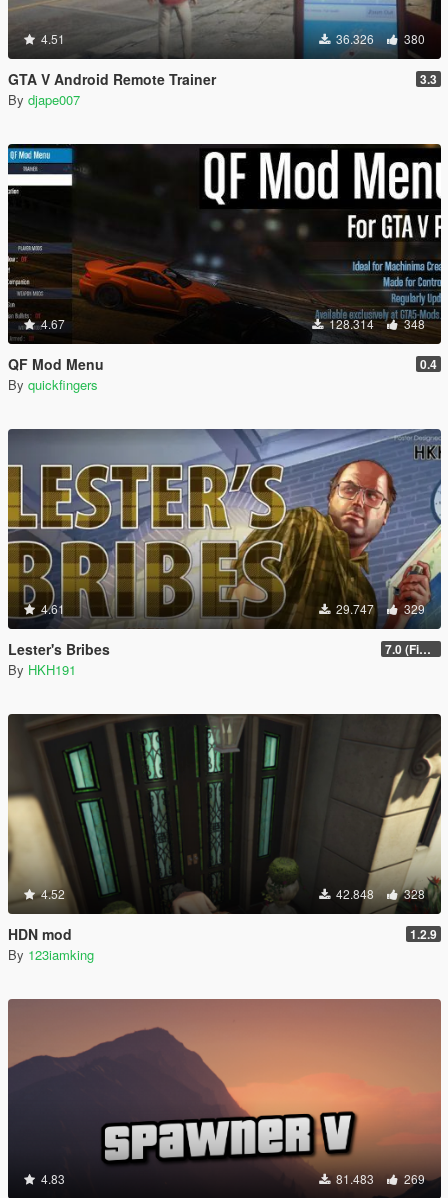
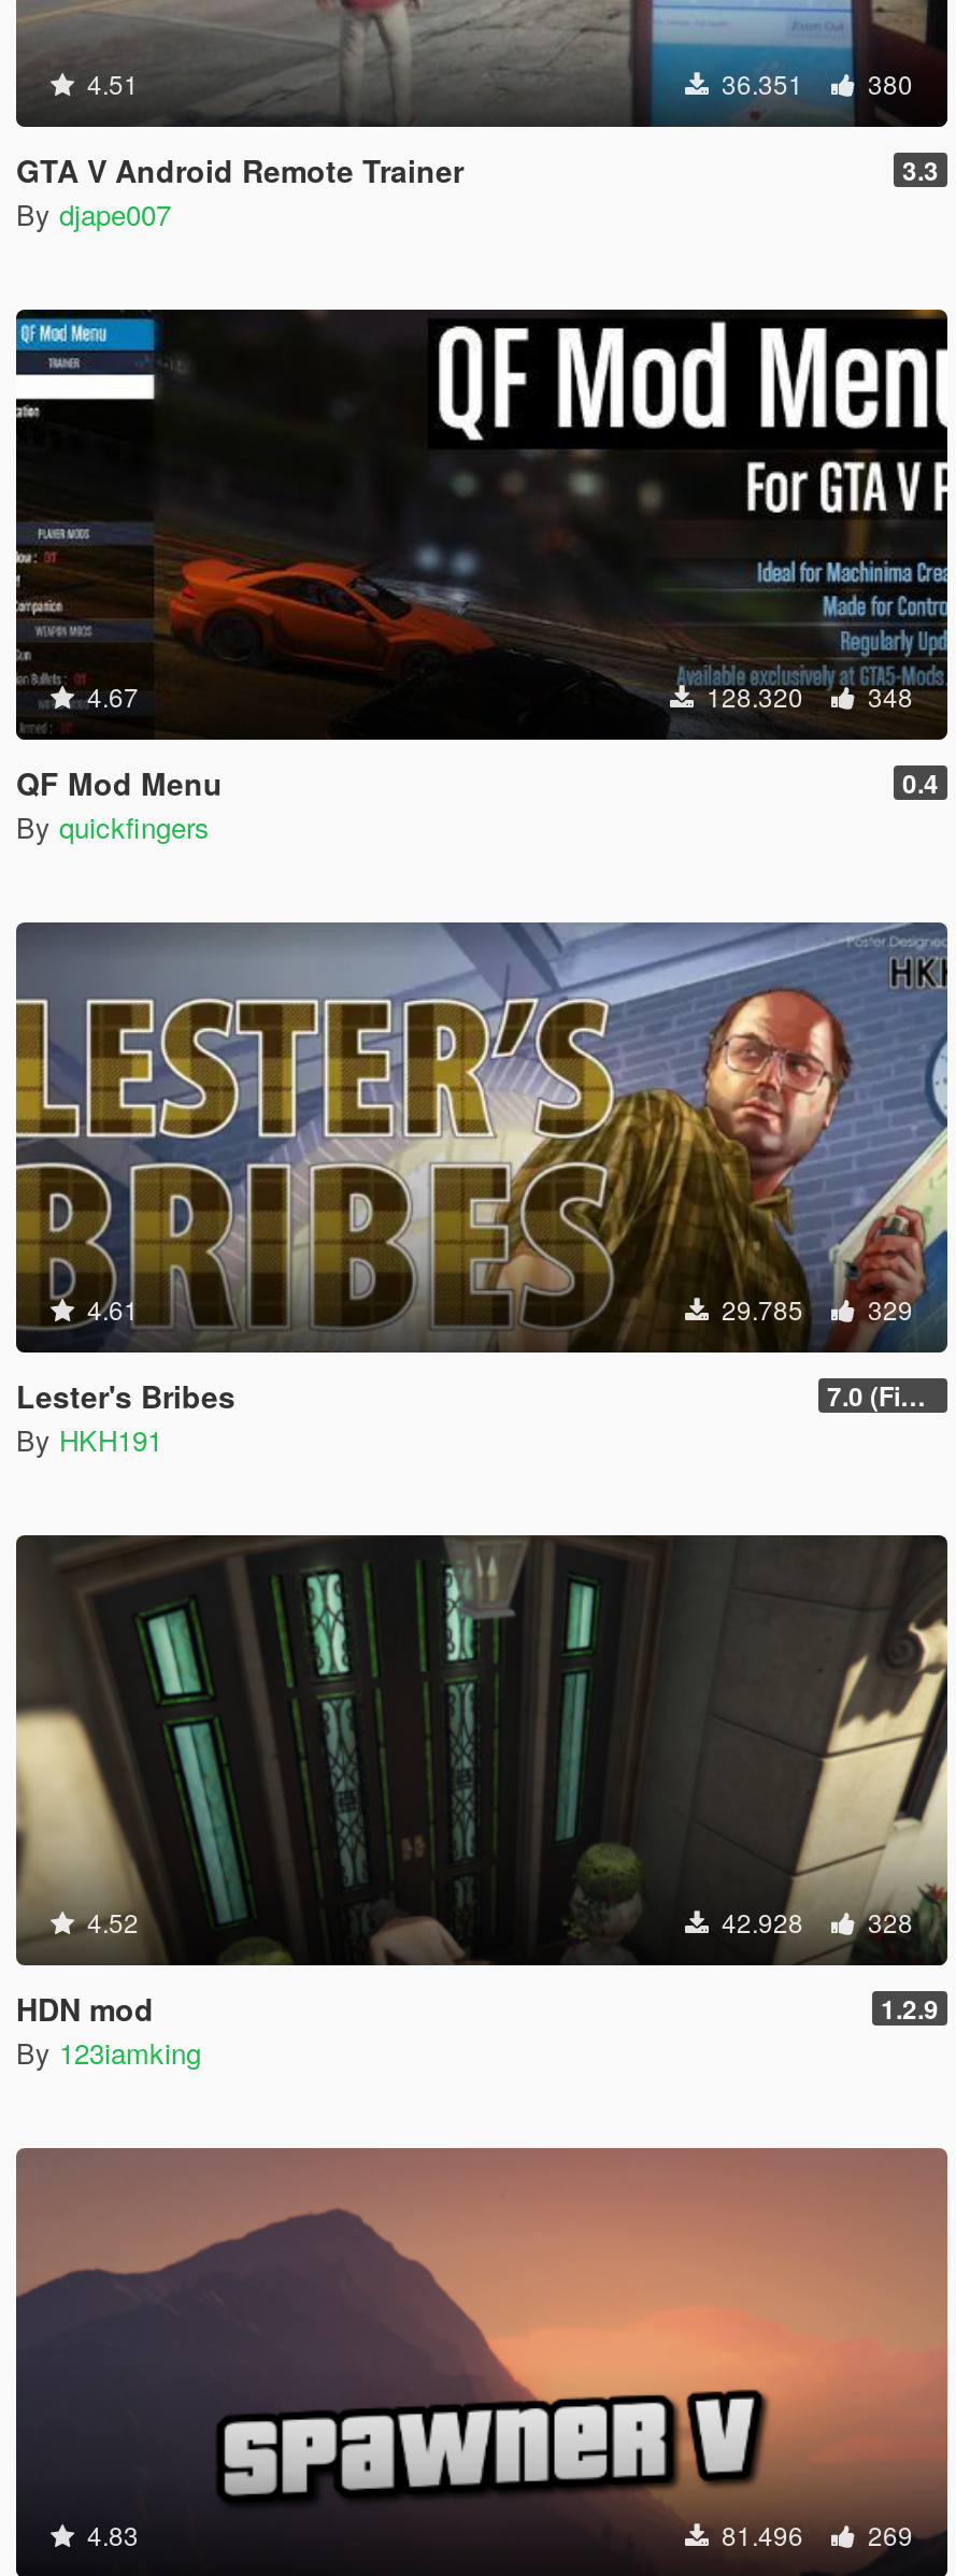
- 36.326 380
+ 36.351 380

- 128.314 348
+ 128.320 348

- 29.747 329
+ 29.785 329

- 42.848 328
+ 42.928 328

- 81.483 269
+ 81.496 269
